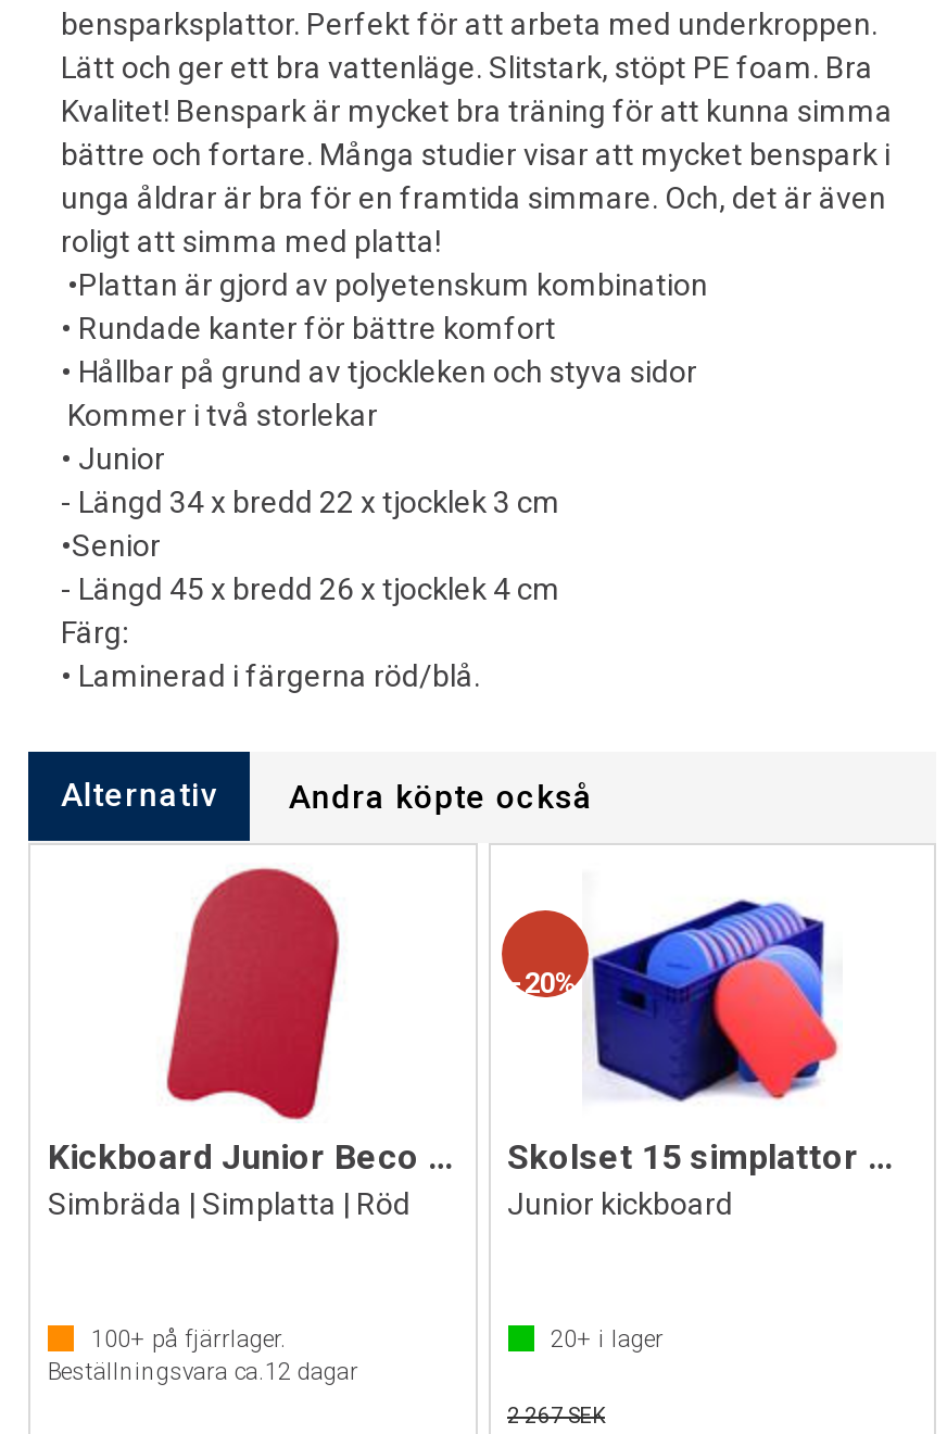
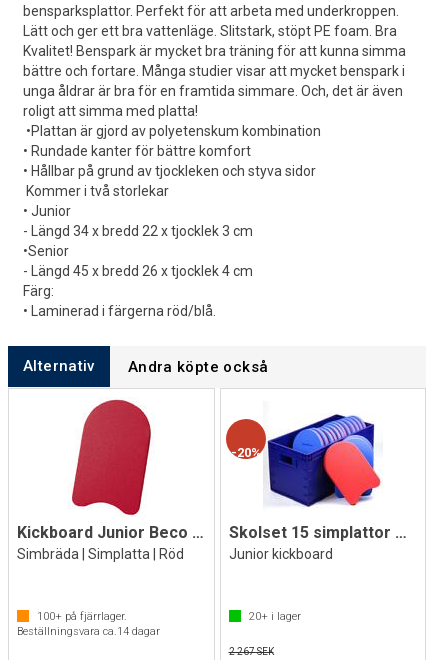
- Beställningsvara ca. 12 dagar
+ Beställningsvara ca. 14 dagar
